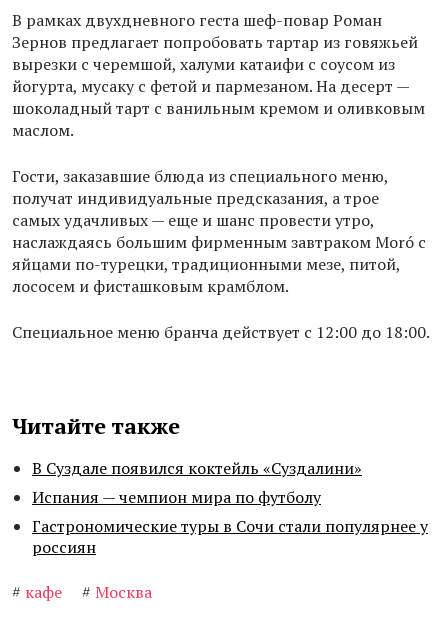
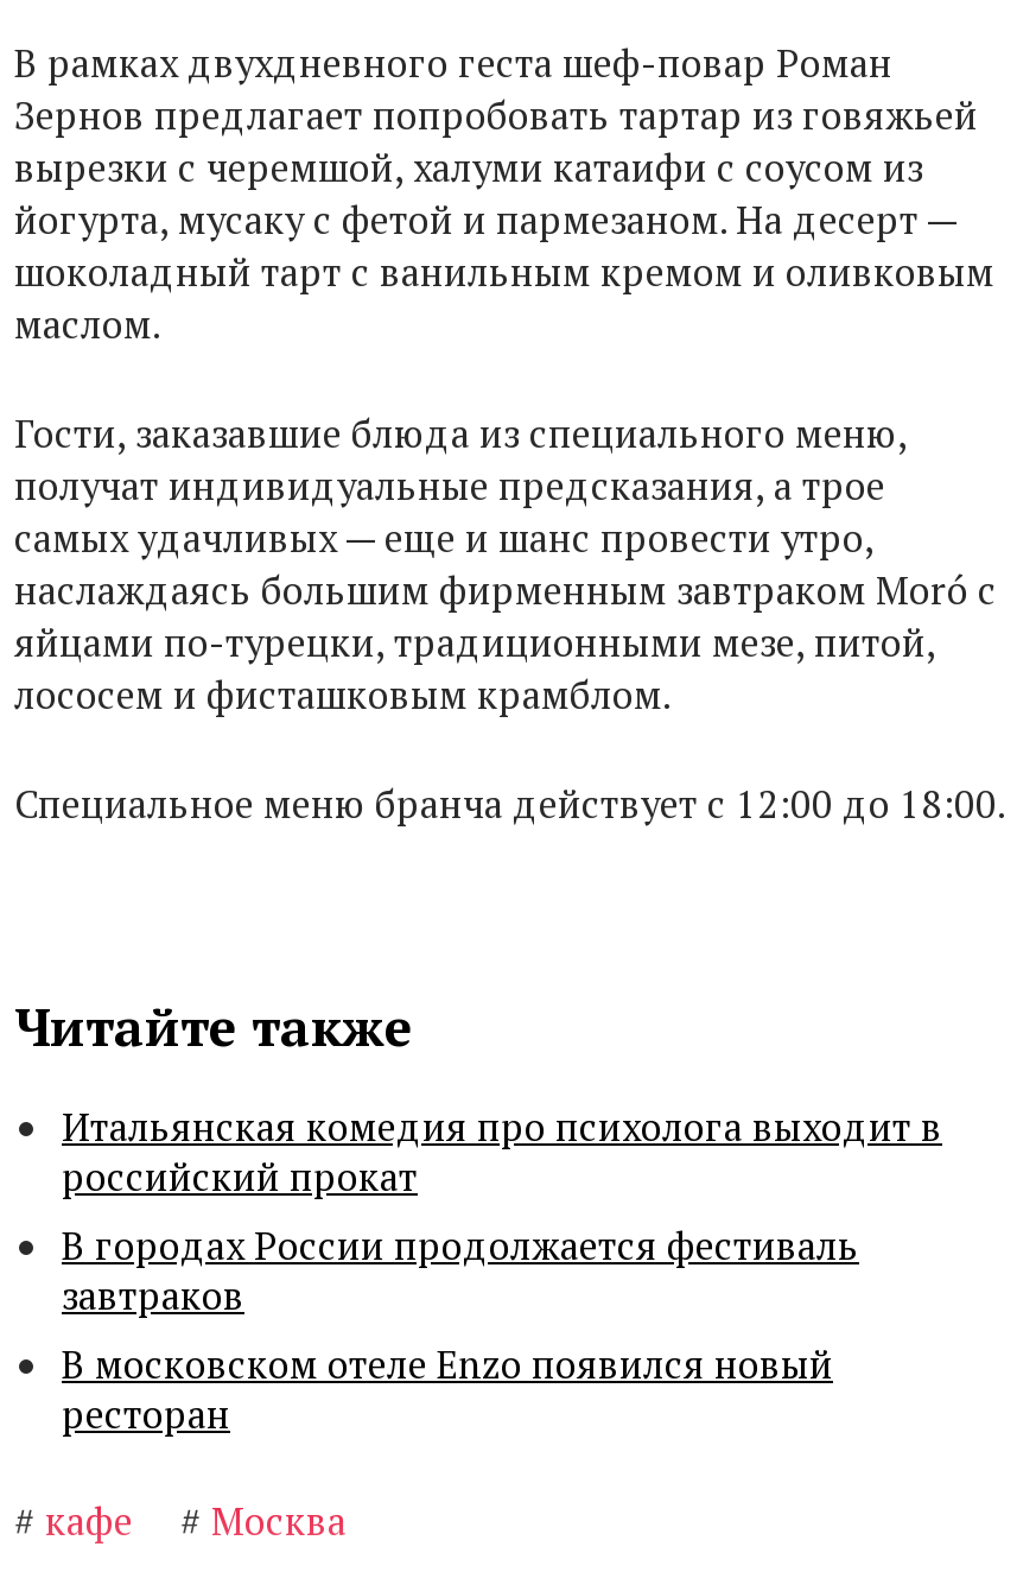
- В Суздале появился коктейль «Суздалини»
- Испания — чемпион мира по футболу
- Гастрономические туры в Сочи стали популярнее у
- россиян
+ Итальянская комедия про психолога выходит в
+ российский прокат
+ В городах России продолжается фестиваль
+ завтраков
+ В московском отеле Enzo появился новый
+ ресторан
